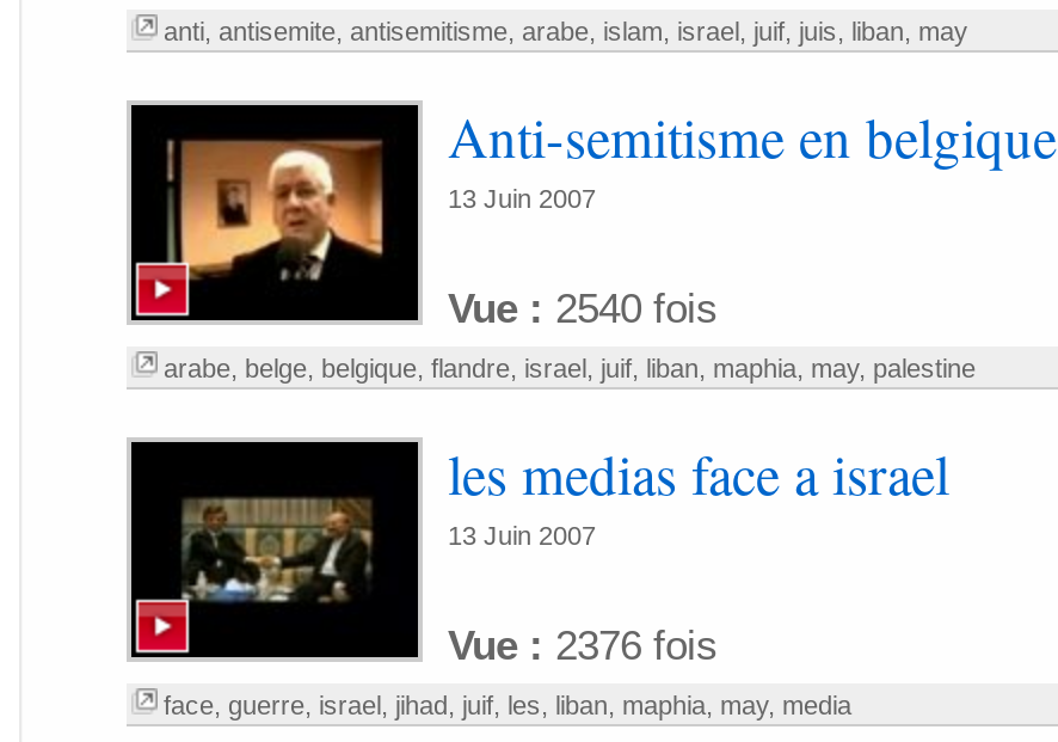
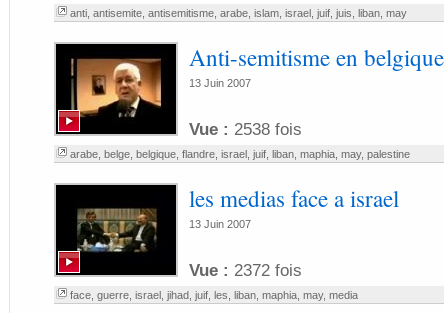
- Vue : 2540 fois
+ Vue : 2538 fois

- Vue : 2376 fois
+ Vue : 2372 fois
